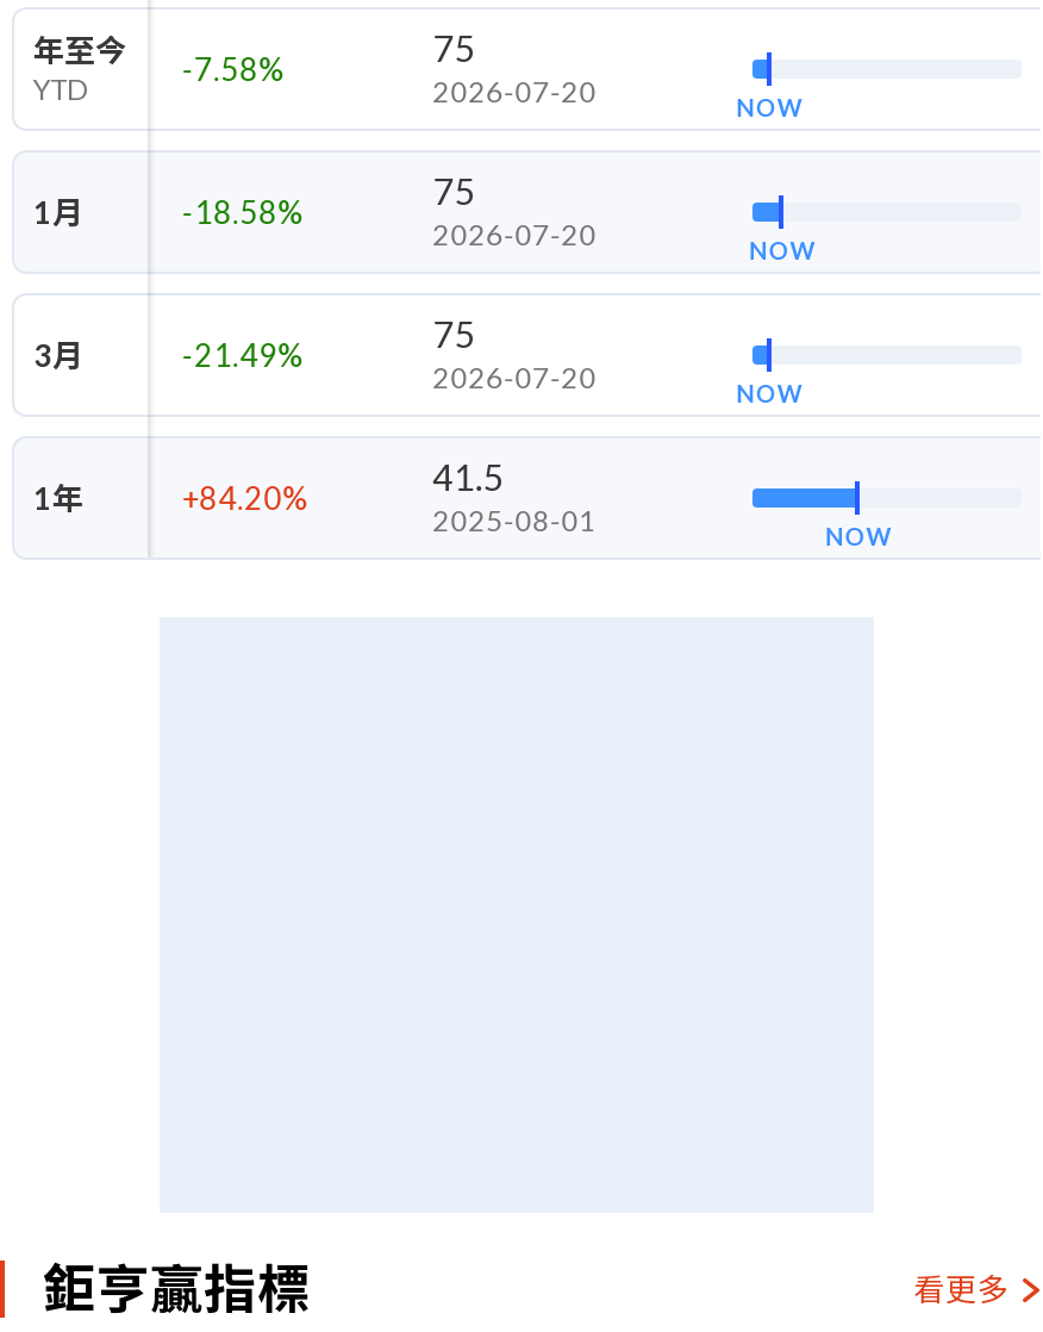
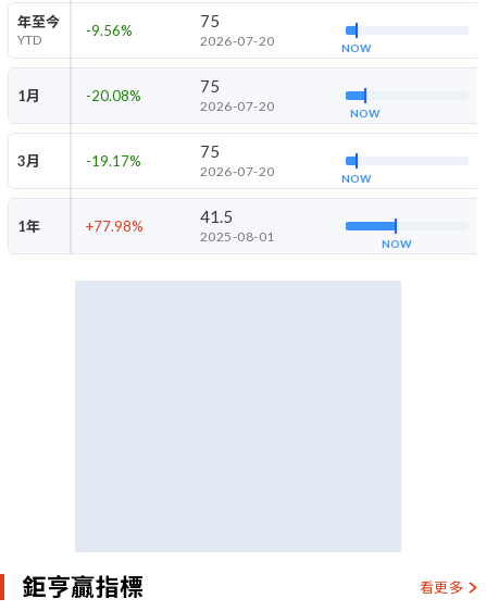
- 年至今 -7.58%
+ 年至今 -9.56%

- -18.58%
+ -20.08%

- -21.49%
+ -19.17%

- +84.20%
+ +77.98%
